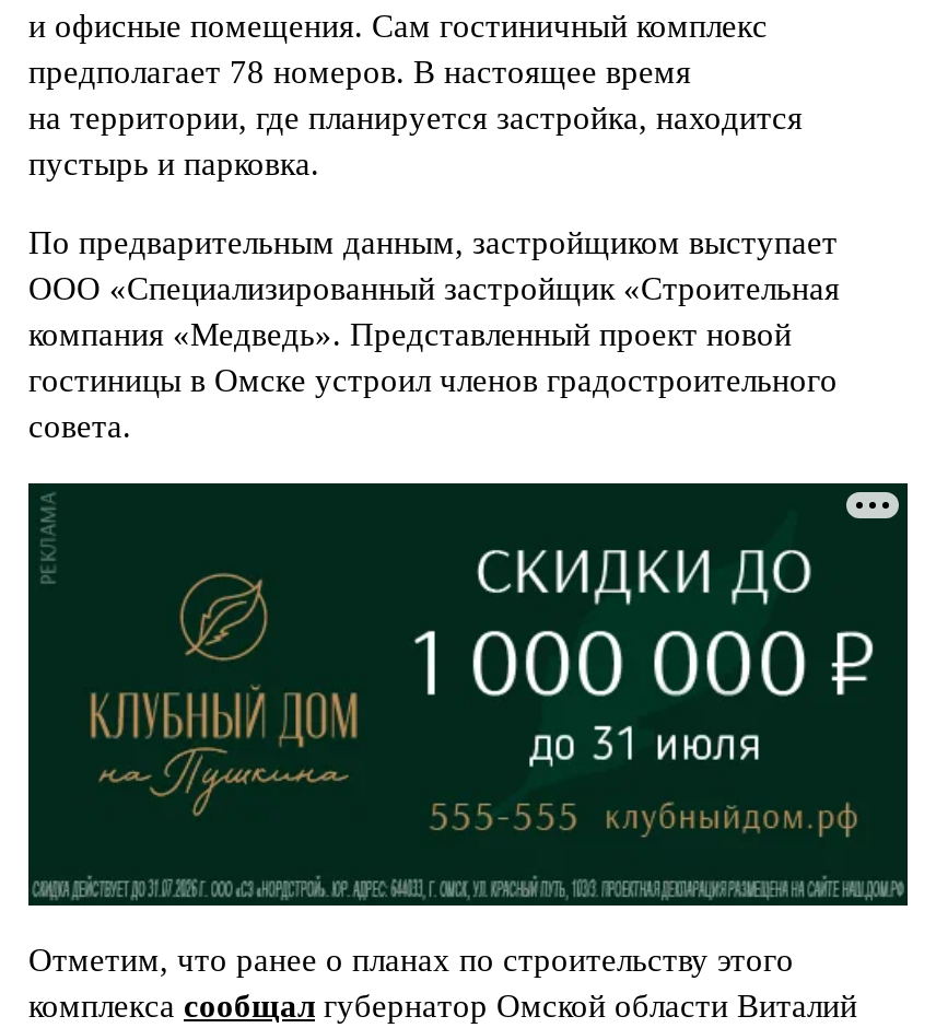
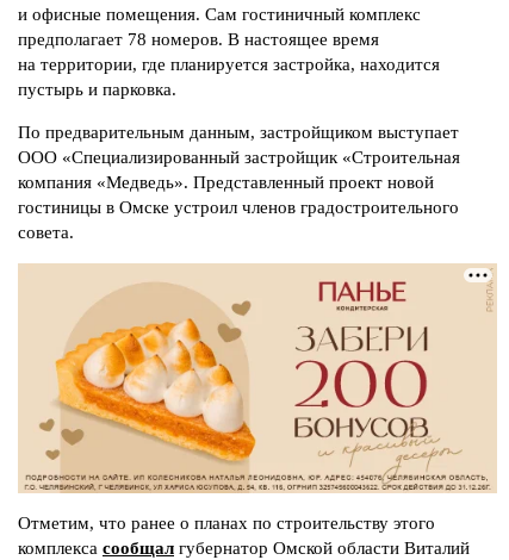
- [image]
+ [image]
